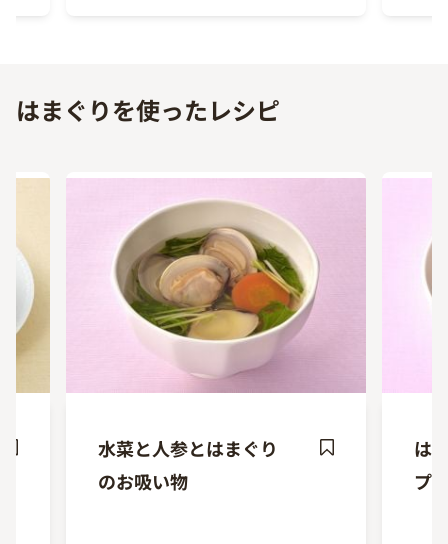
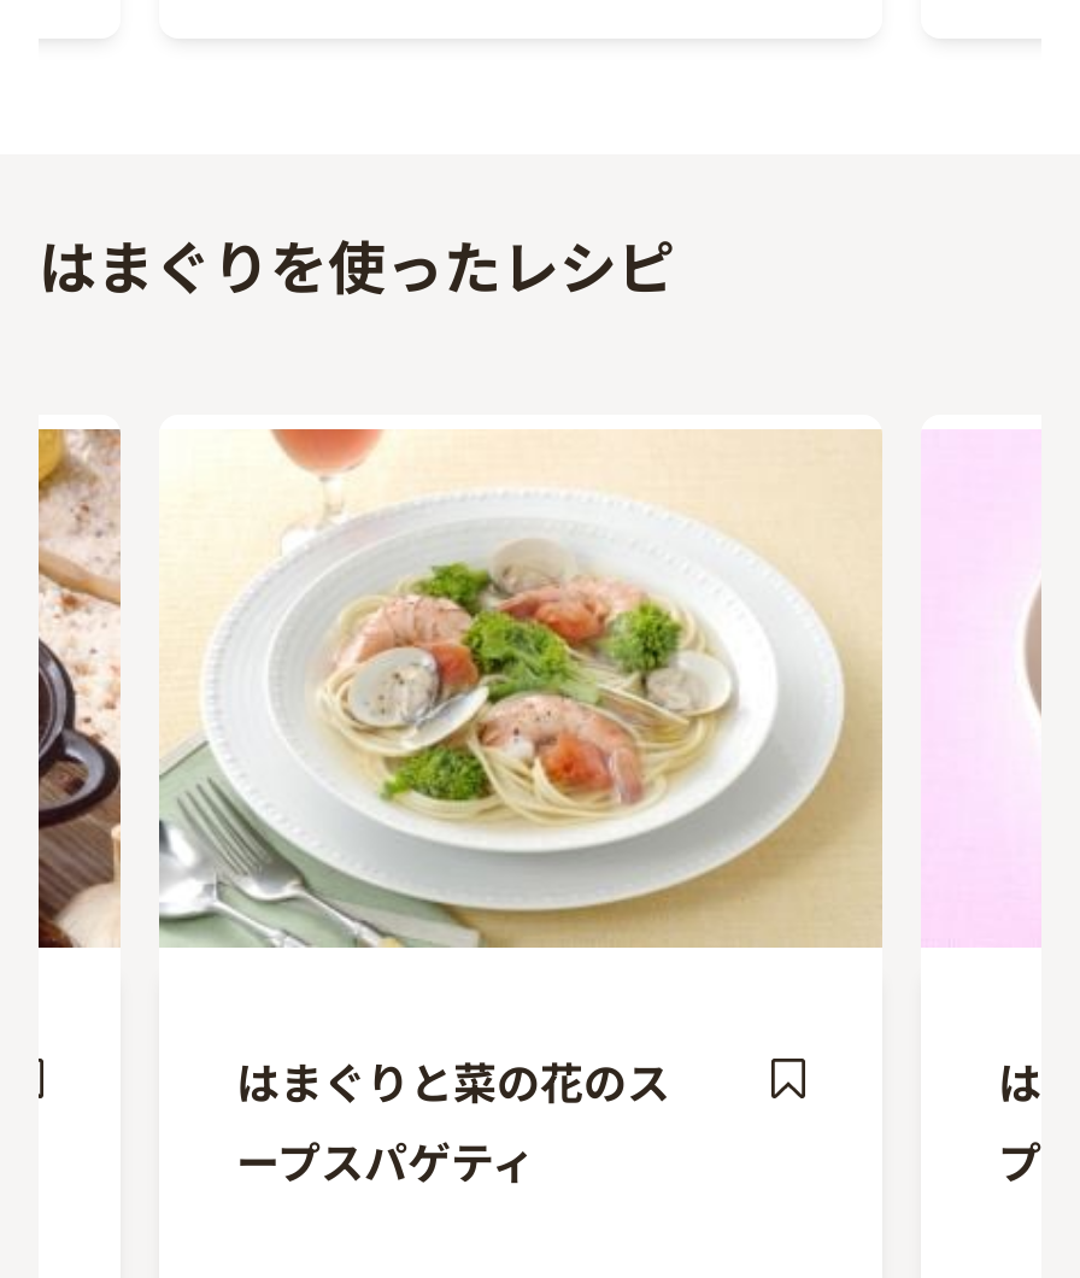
- [image]
+ [image]

- [image]
+ [image]

- 水菜と人参とはまぐり
- のお吸い物
+ はまぐりと菜の花のス
+ ープスパゲティ
